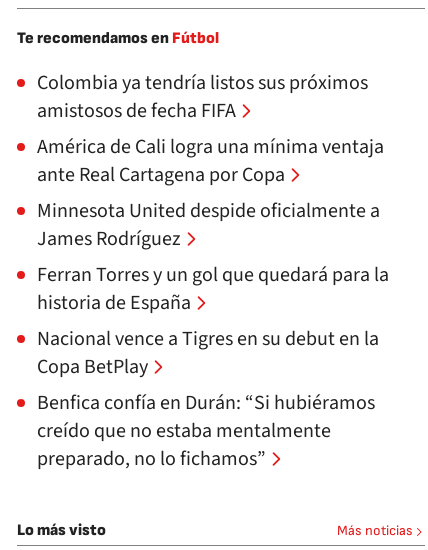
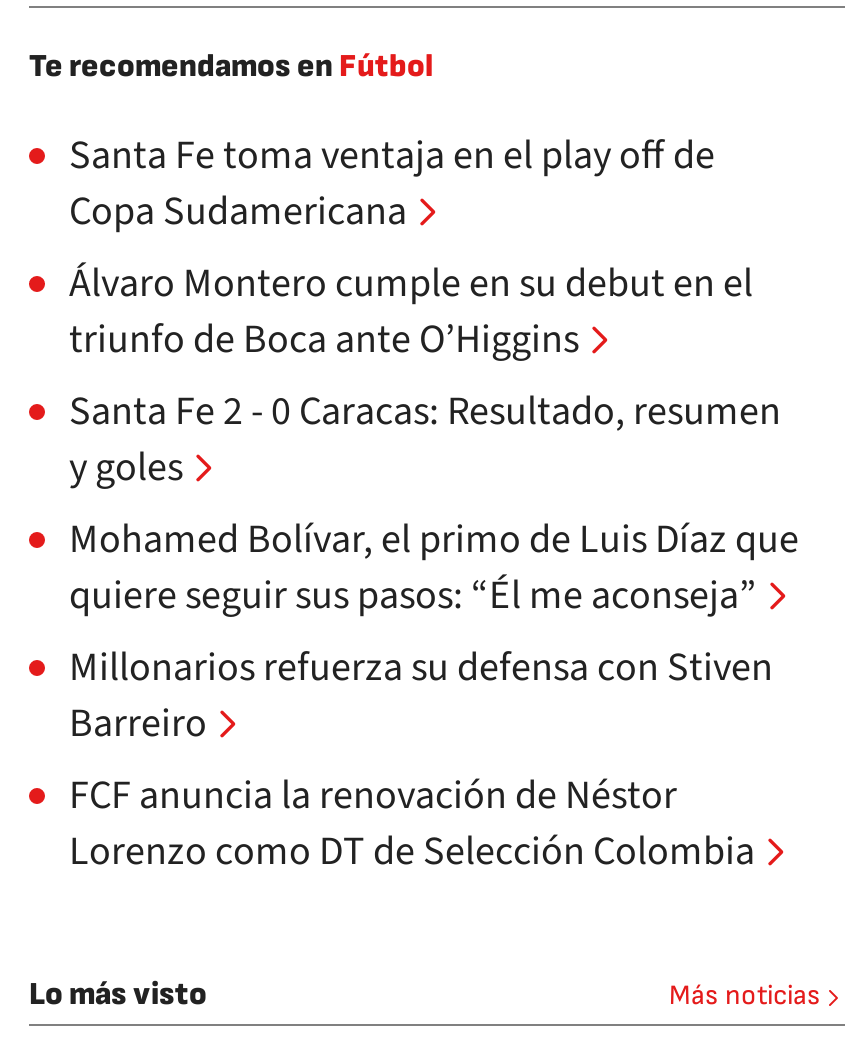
- Colombia ya tendría listos sus próximos
- amistosos de fecha FIFA
- América de Cali logra una mínima ventaja
- ante Real Cartagena por Copa
- Minnesota United despide oficialmente a
- James Rodríguez
- Ferran Torres y un gol que quedará para la
- historia de España
- Nacional vence a Tigres en su debut en la
- Copa BetPlay
- Benfica confía en Durán: “Si hubiéramos
- creído que no estaba mentalmente
- preparado, no lo fichamos”
+ Santa Fe toma ventaja en el play off de
+ Copa Sudamericana
+ Álvaro Montero cumple en su debut en el
+ triunfo de Boca ante O’Higgins
+ Santa Fe 2 - 0 Caracas: Resultado, resumen
+ y goles
+ Mohamed Bolívar, el primo de Luis Díaz que
+ quiere seguir sus pasos: “Él me aconseja”
+ Millonarios refuerza su defensa con Stiven
+ Barreiro
+ FCF anuncia la renovación de Néstor
+ Lorenzo como DT de Selección Colombia
